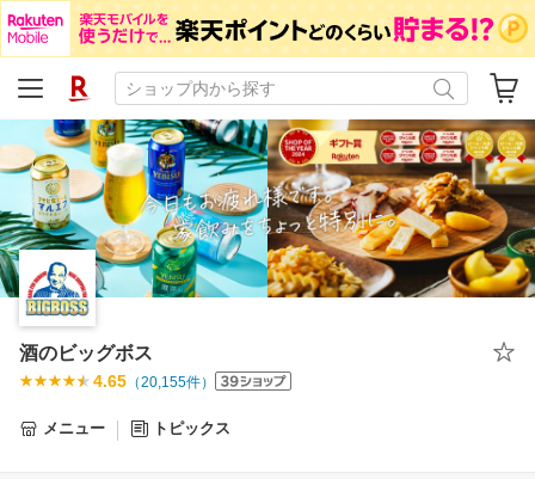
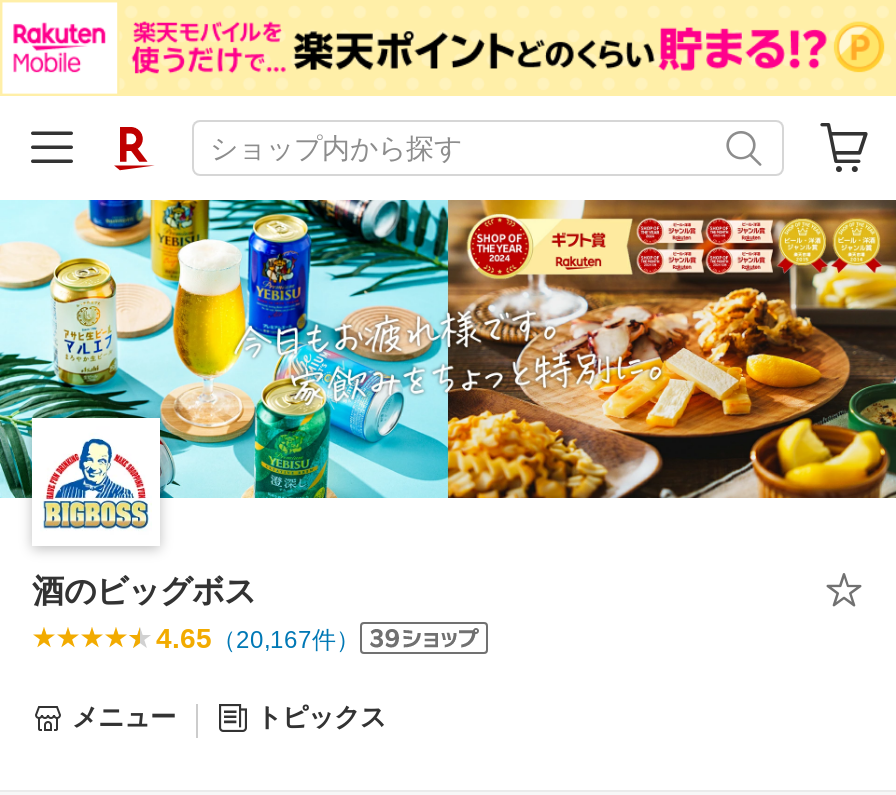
- 4.65（20,155件）
+ 4.65（20,167件）
